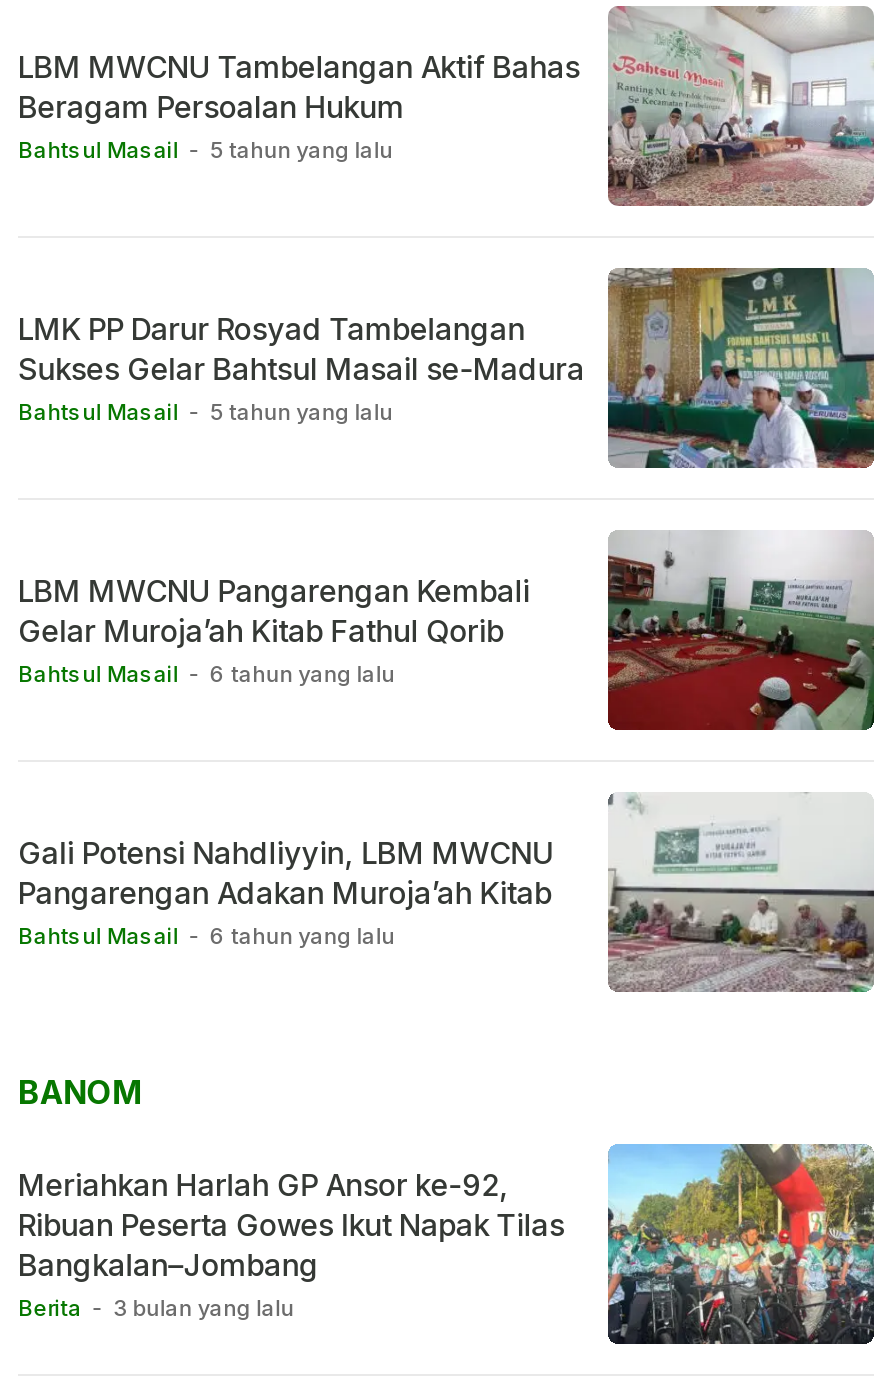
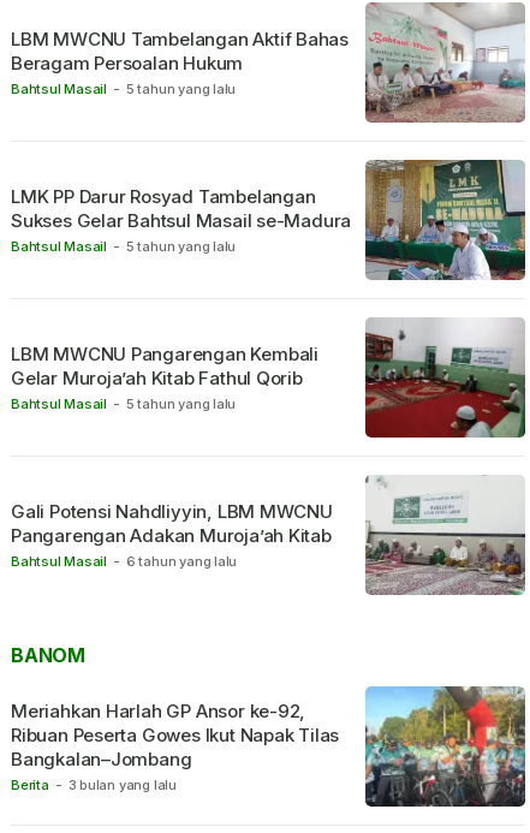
- Bahtsul Masail - 6 tahun yang lalu
+ Bahtsul Masail - 5 tahun yang lalu
